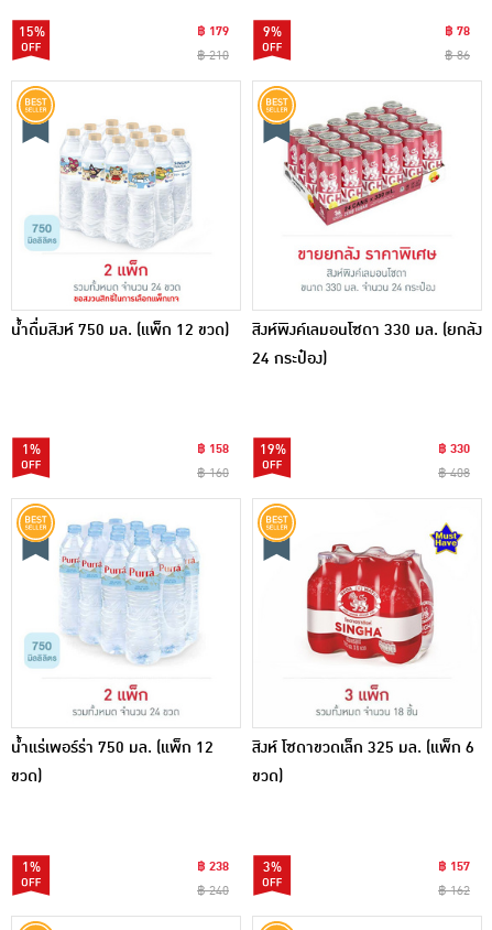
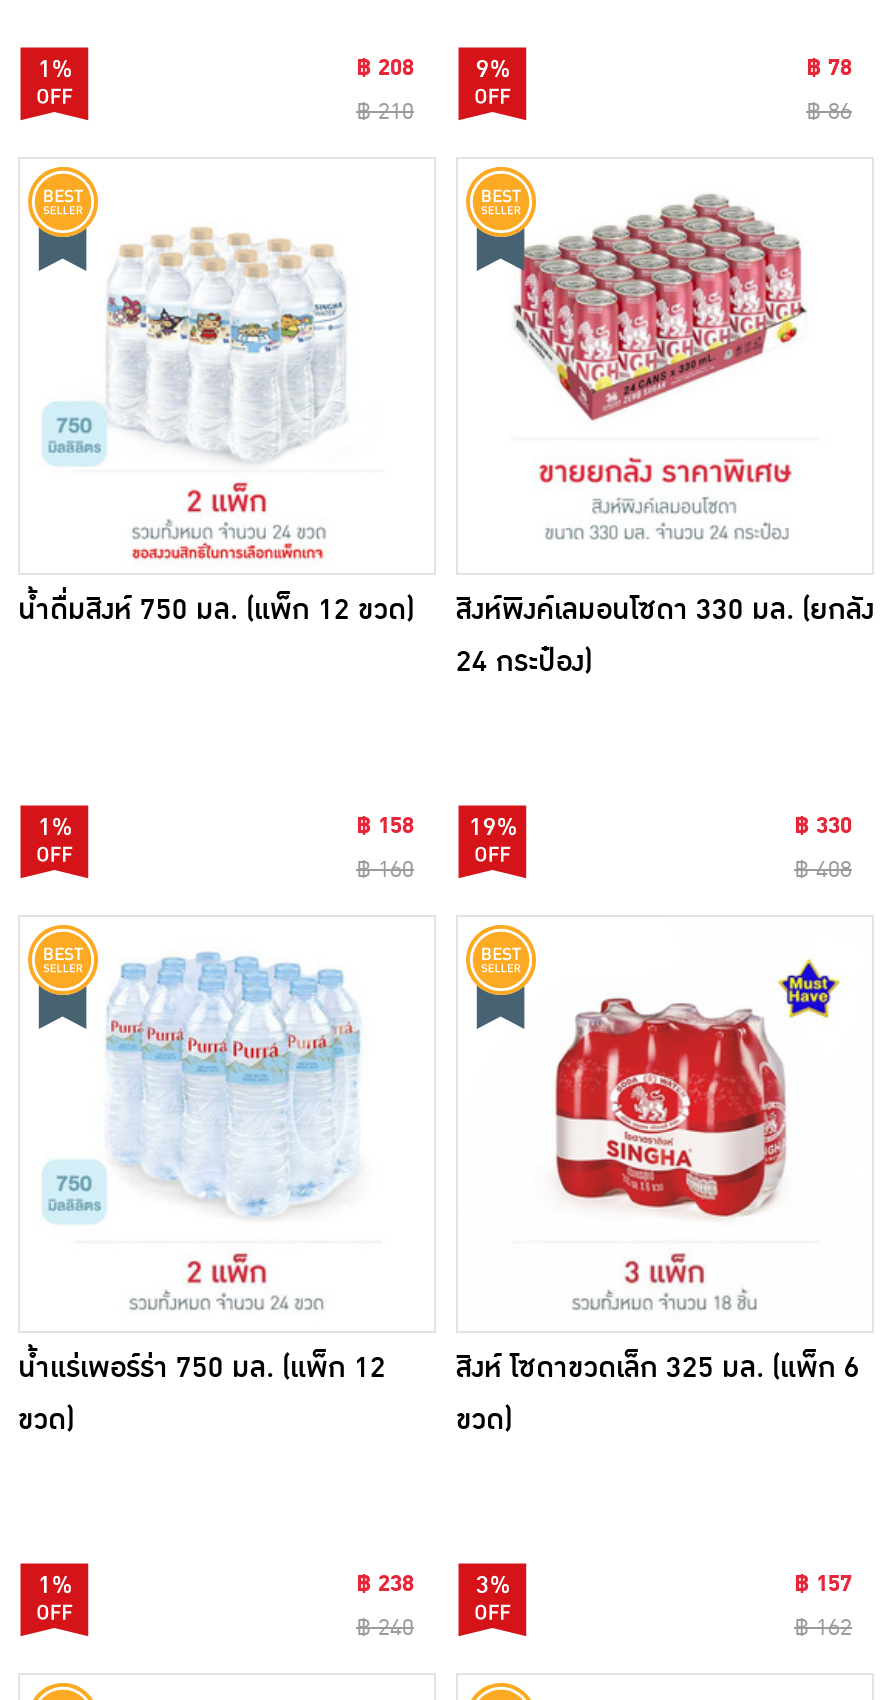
- 15%
+ 1%

- ฿ 179
+ ฿ 208
